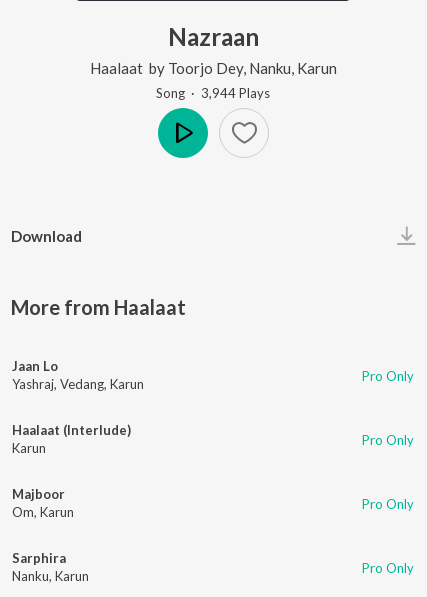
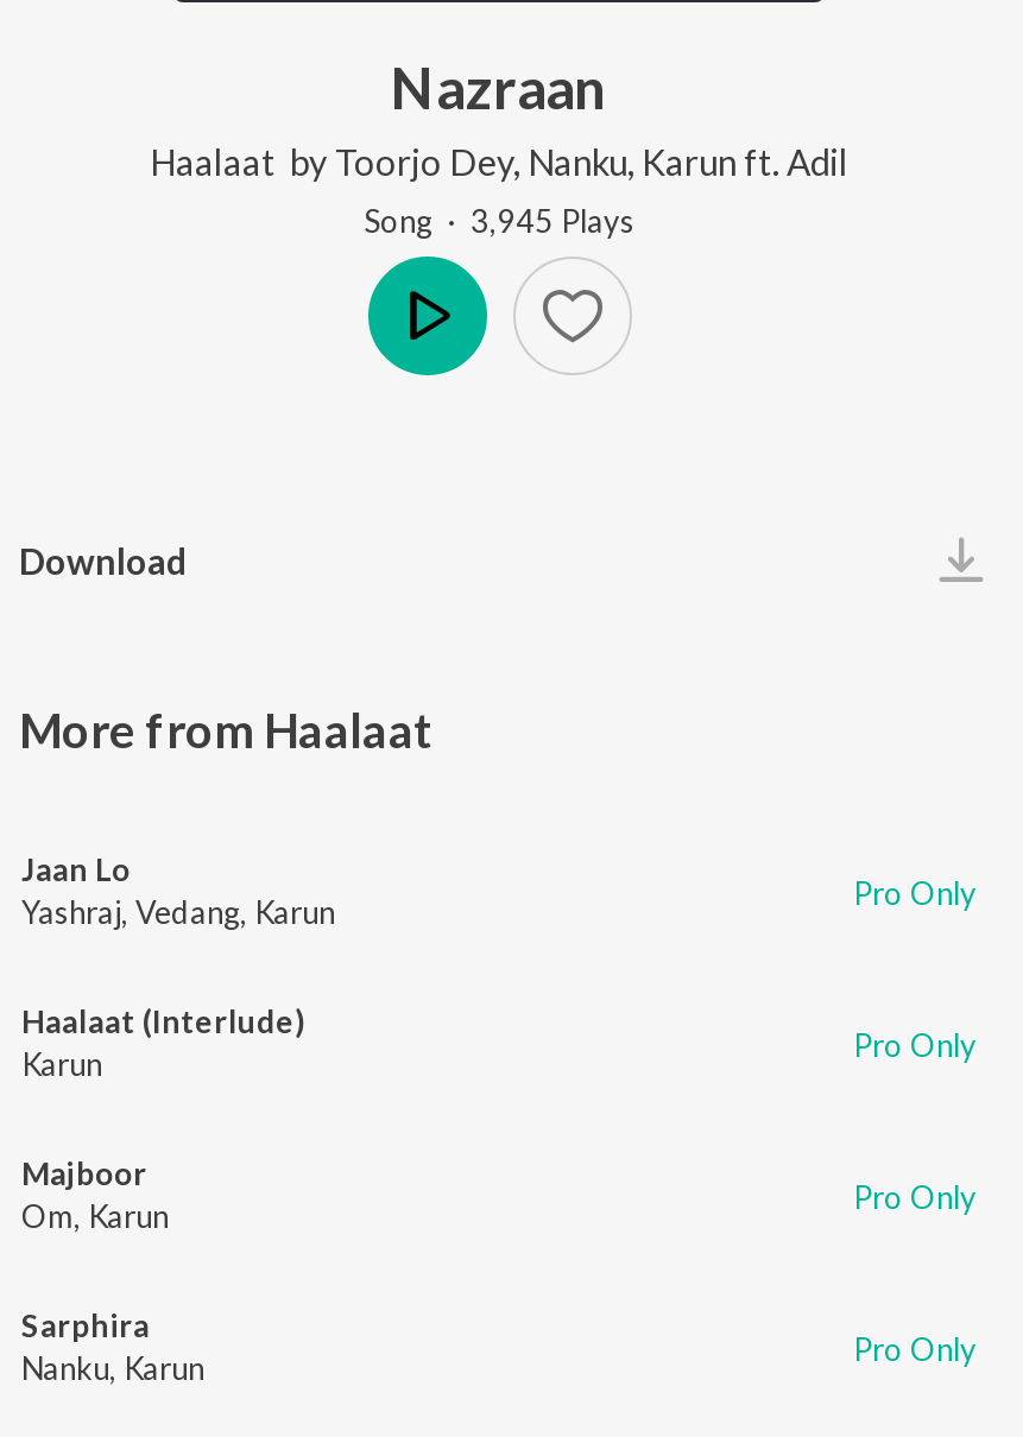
- Haalaat by Toorjo Dey, Nanku, Karun
+ Haalaat by Toorjo Dey, Nanku, Karun ft. Adil

- Song · 3,944 Plays
+ Song · 3,945 Plays
